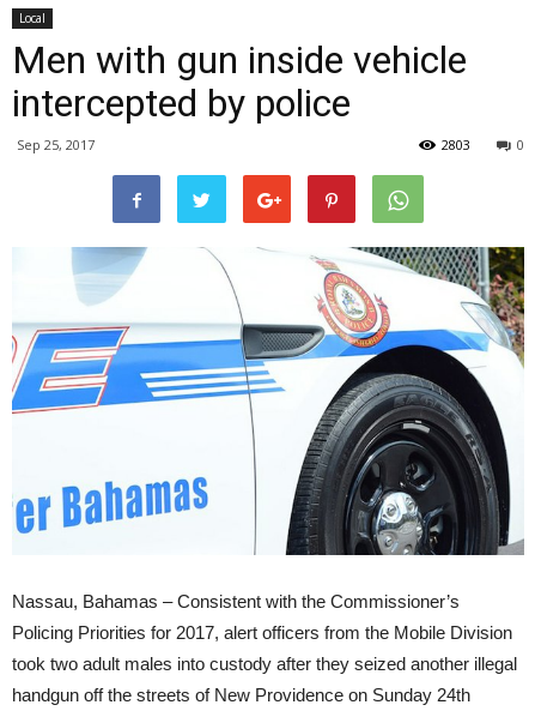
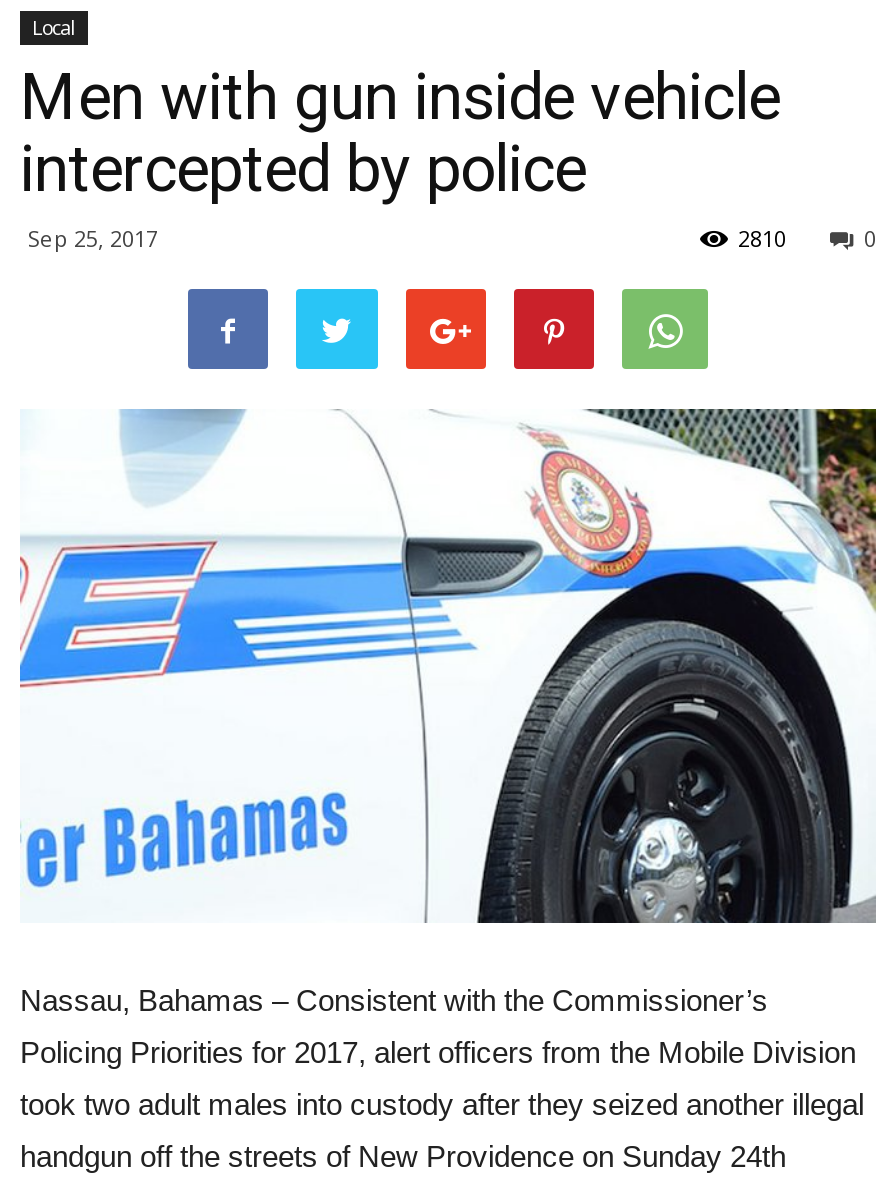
- 2803
+ 2810
